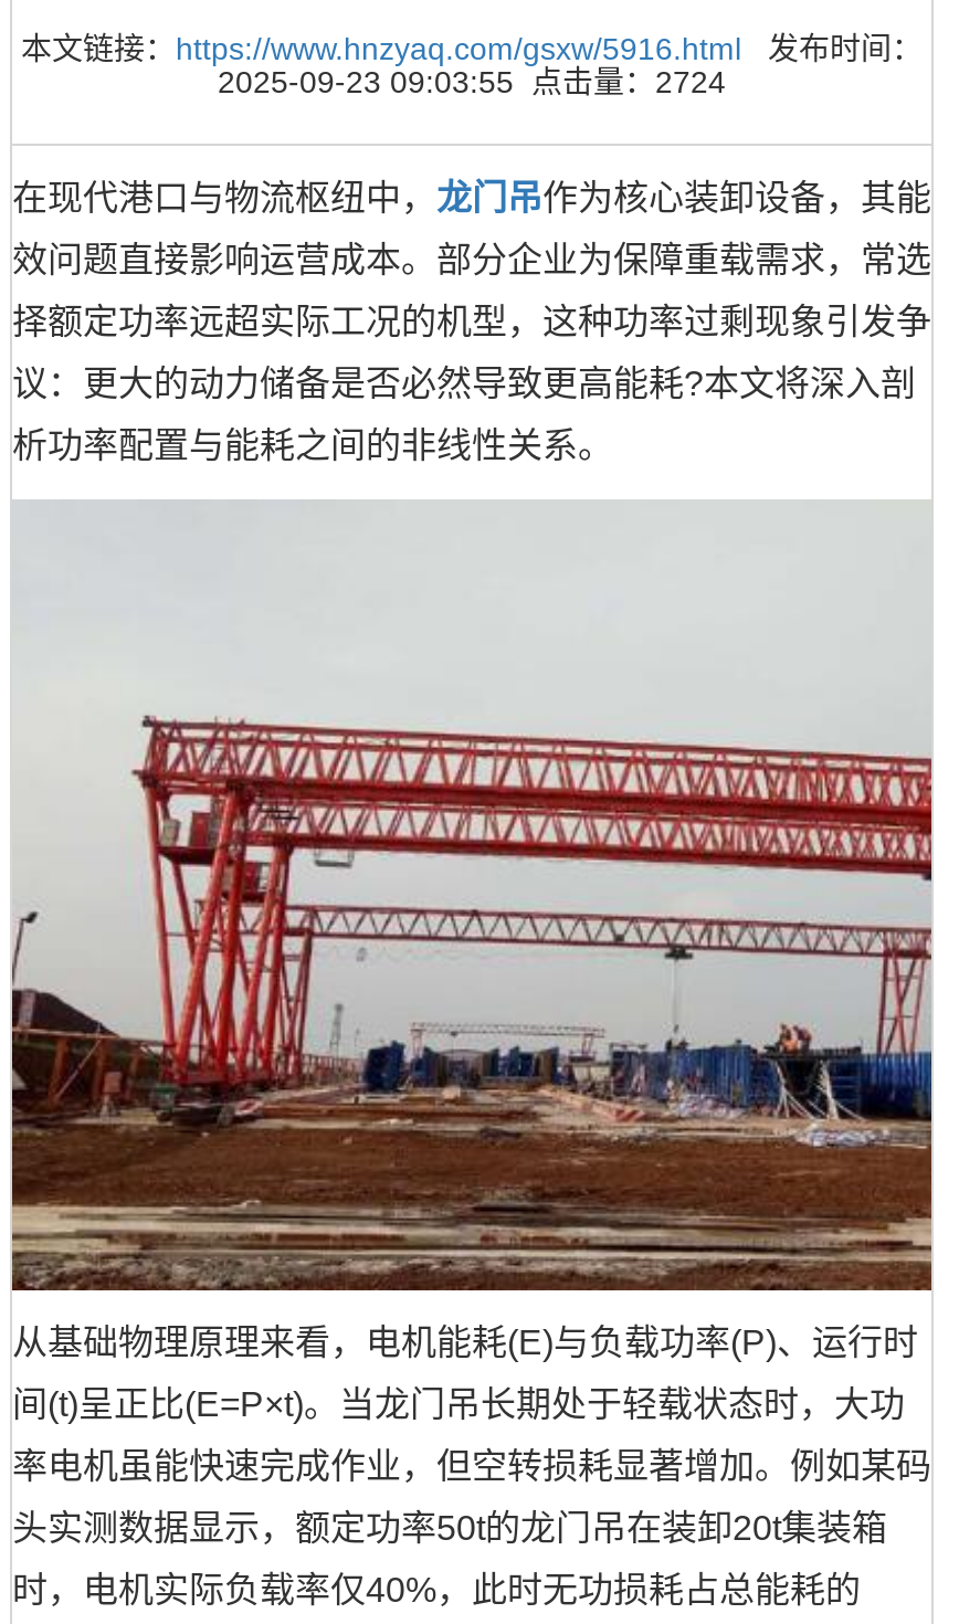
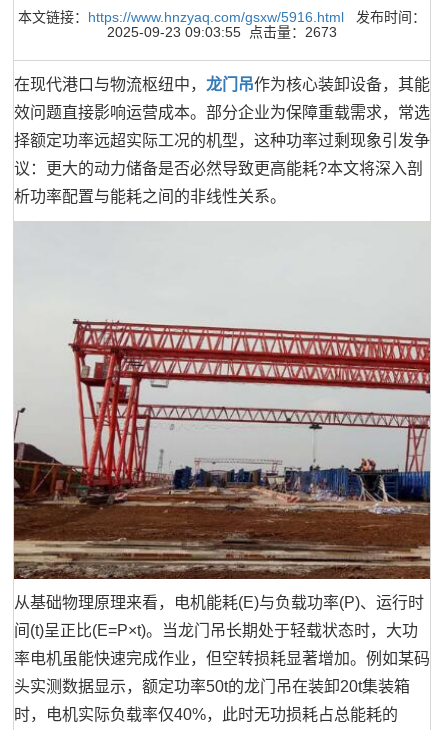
- 2025-09-23 09:03:55 点击量：2724
+ 2025-09-23 09:03:55 点击量：2673
